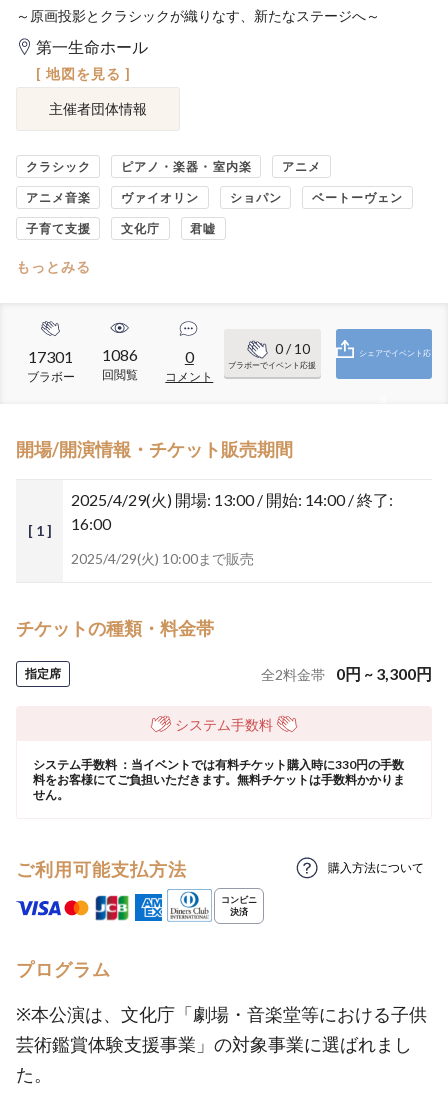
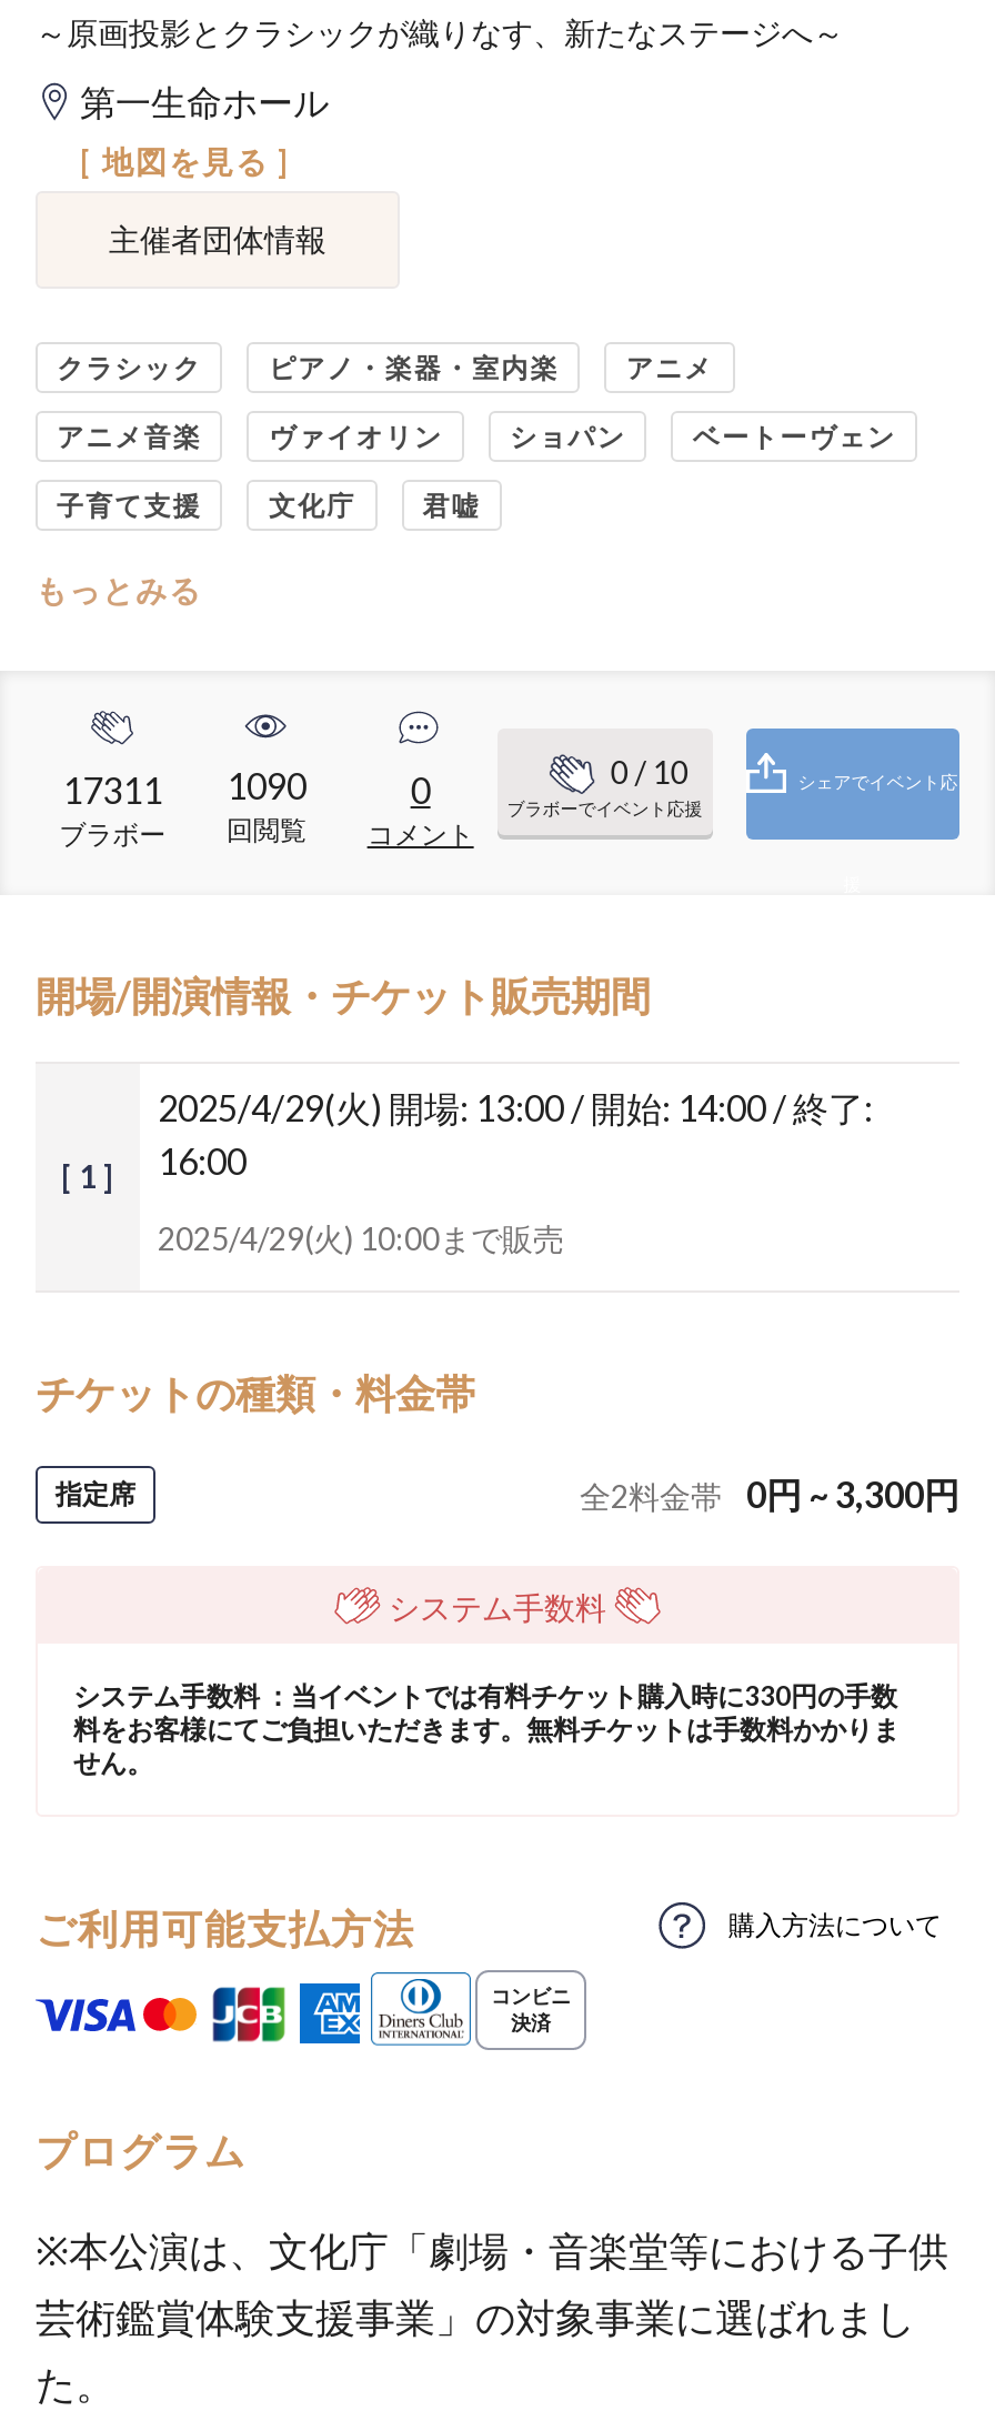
- 17301
+ 17311

- 1086
+ 1090
